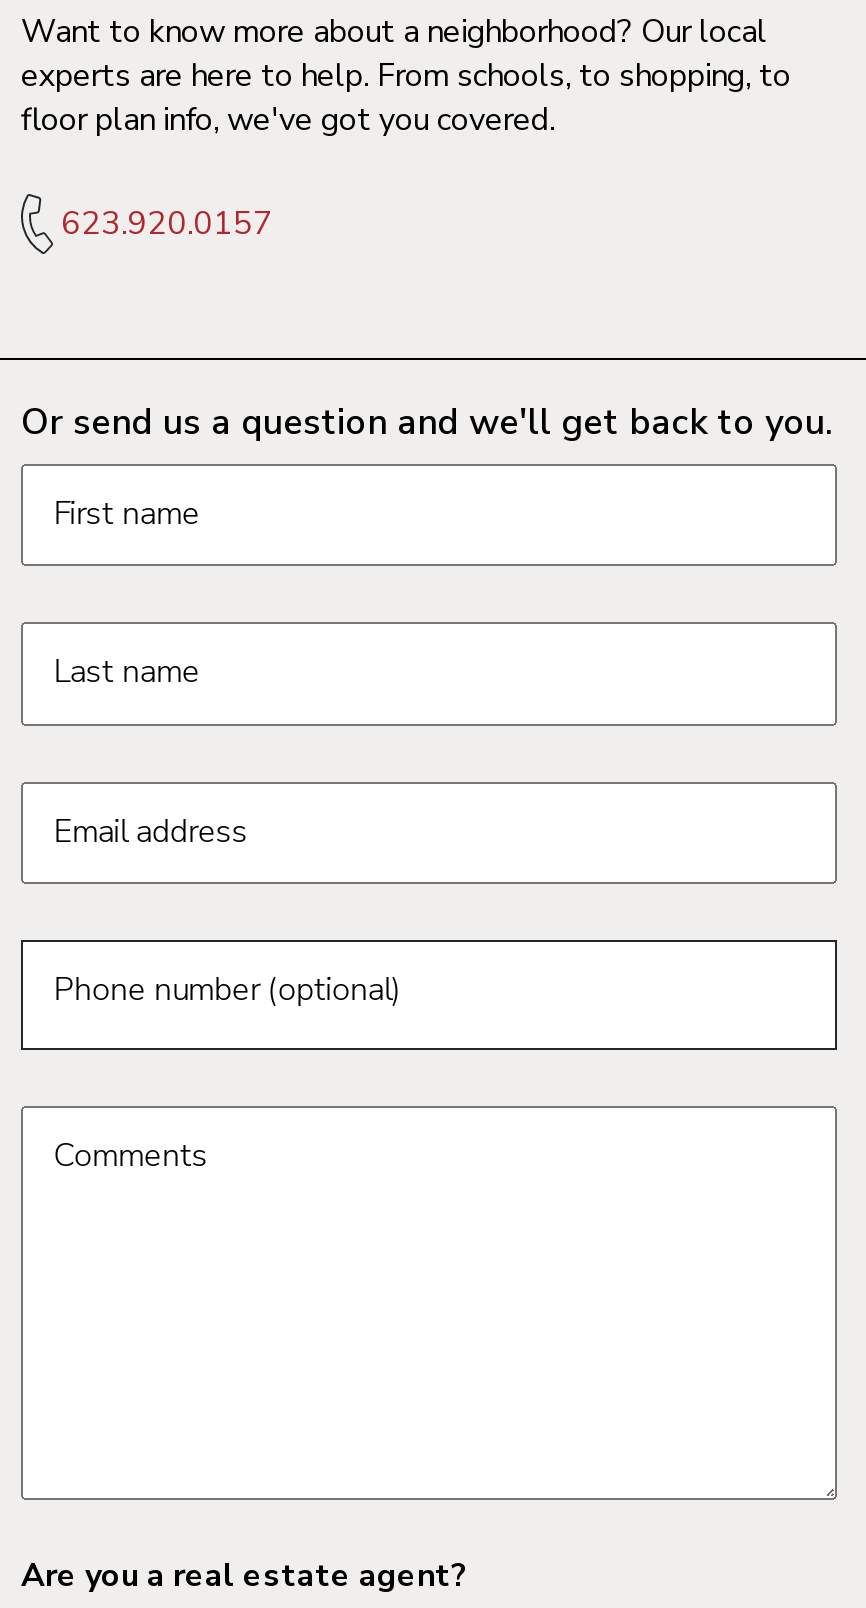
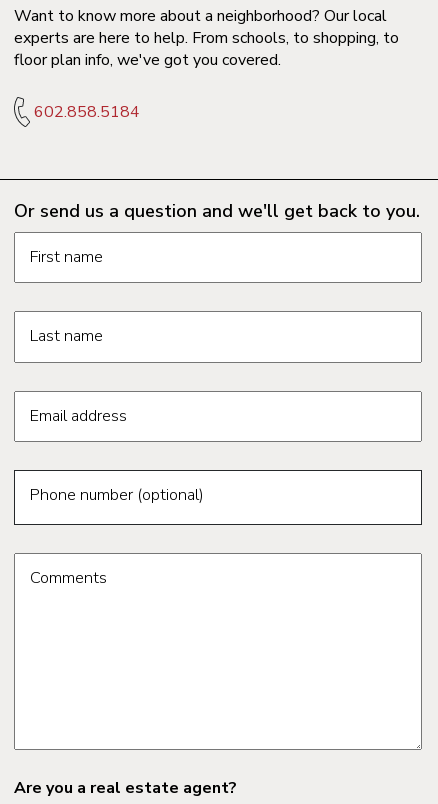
- 623.920.0157
+ 602.858.5184
